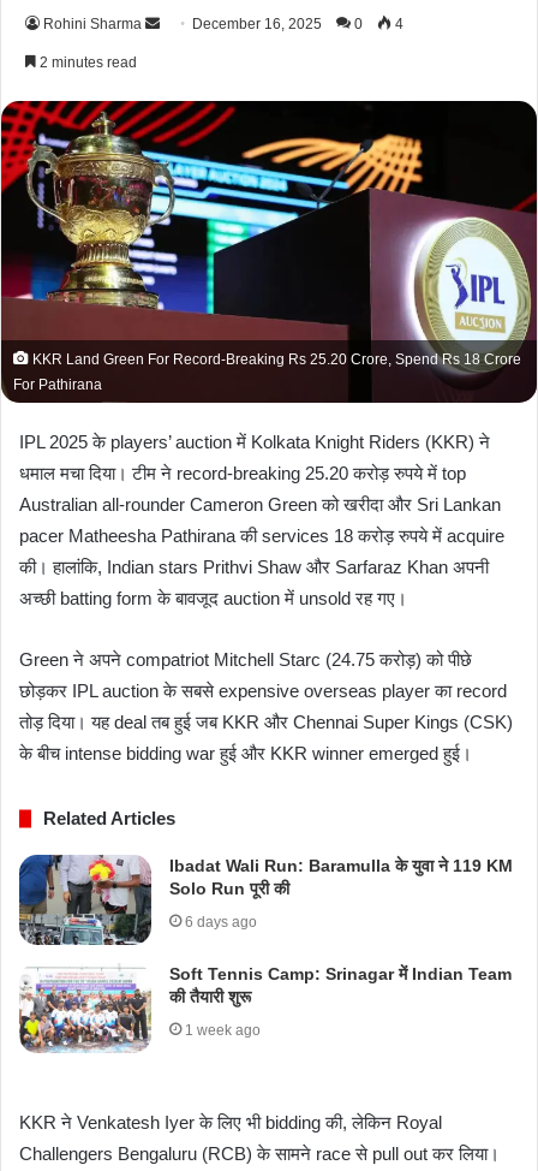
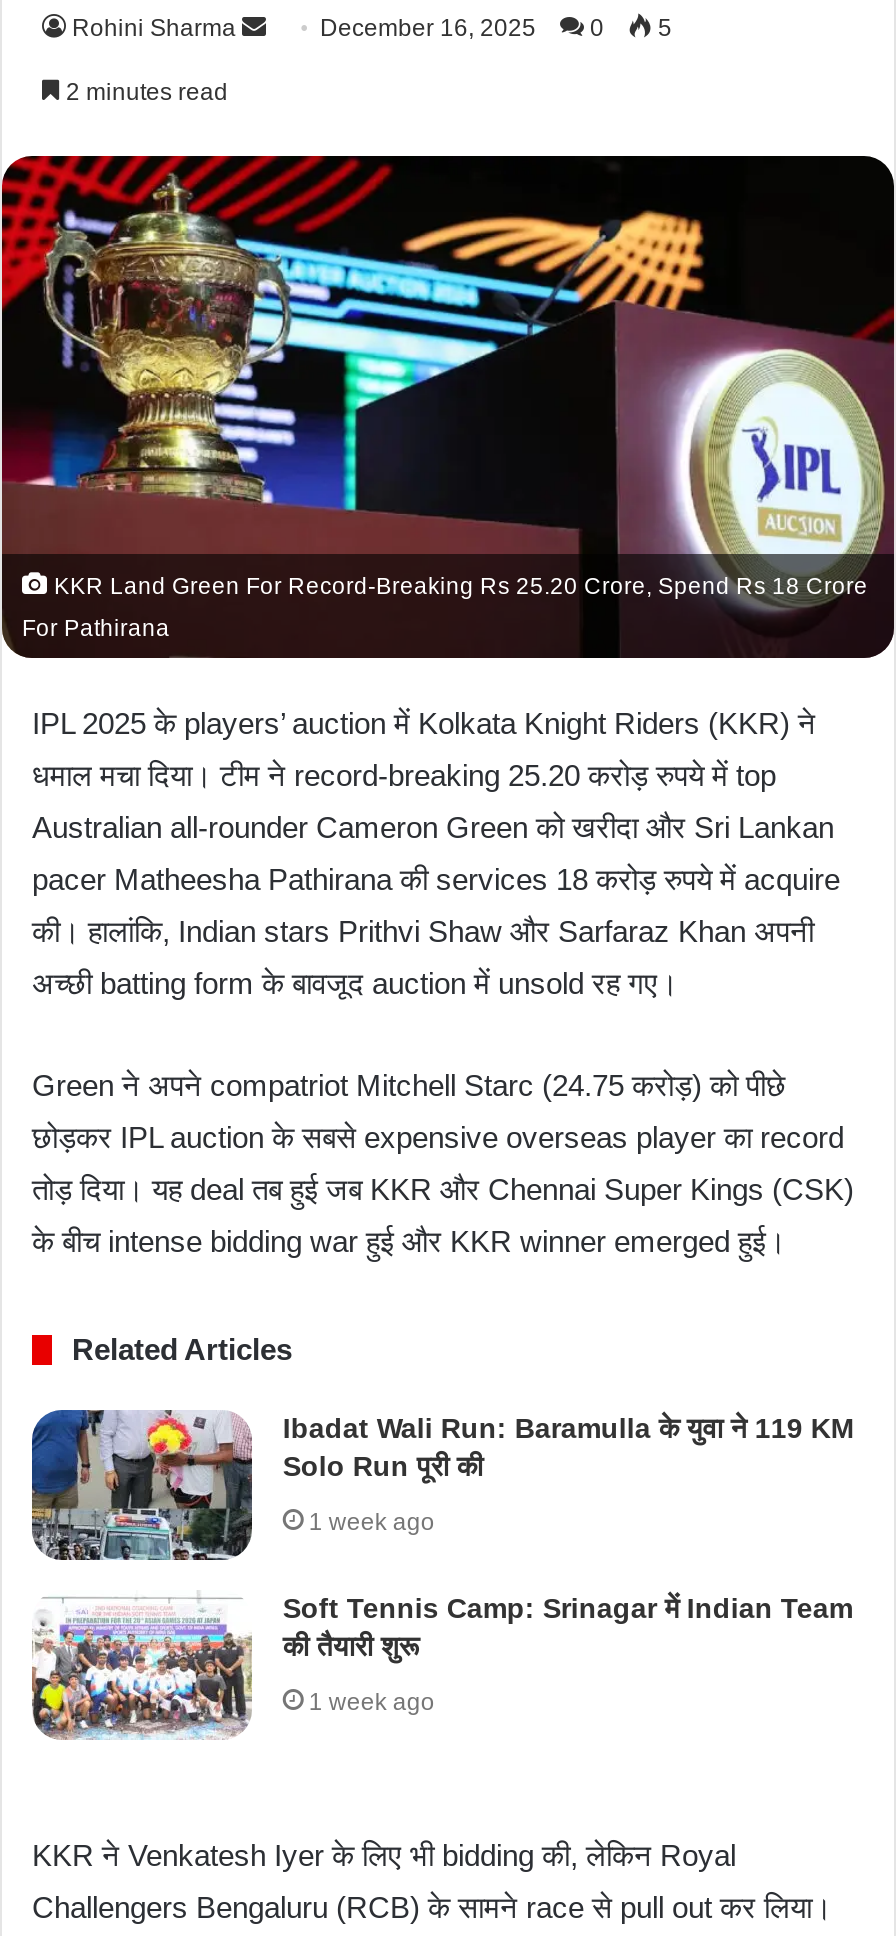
- 4
+ 5

- 6 days ago
+ 1 week ago
